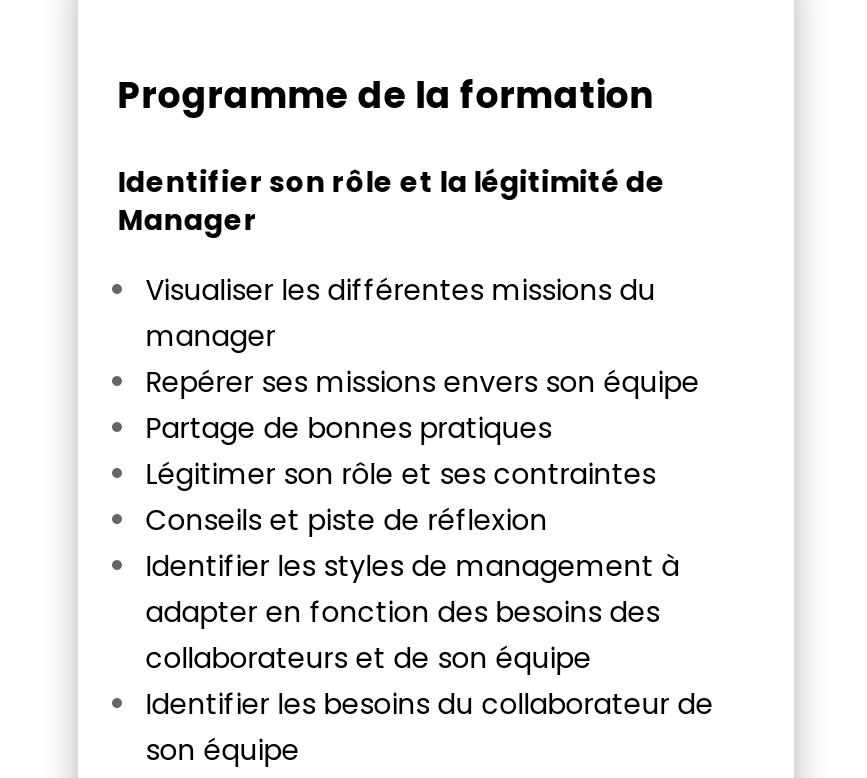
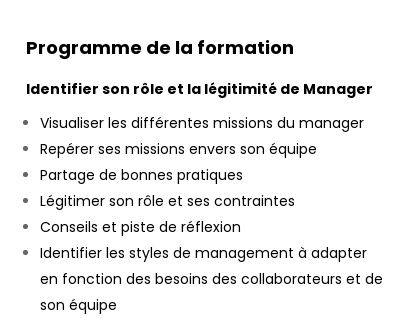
- Identifier les styles de management à
- adapter en fonction des besoins des
- collaborateurs et de son équipe
- Identifier les besoins du collaborateur de
+ Identifier les styles de management à adapter
+ en fonction des besoins des collaborateurs et de
